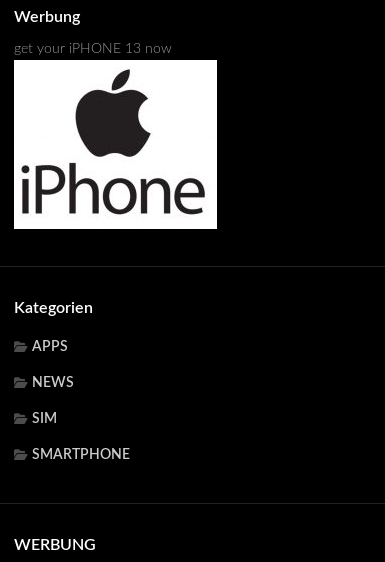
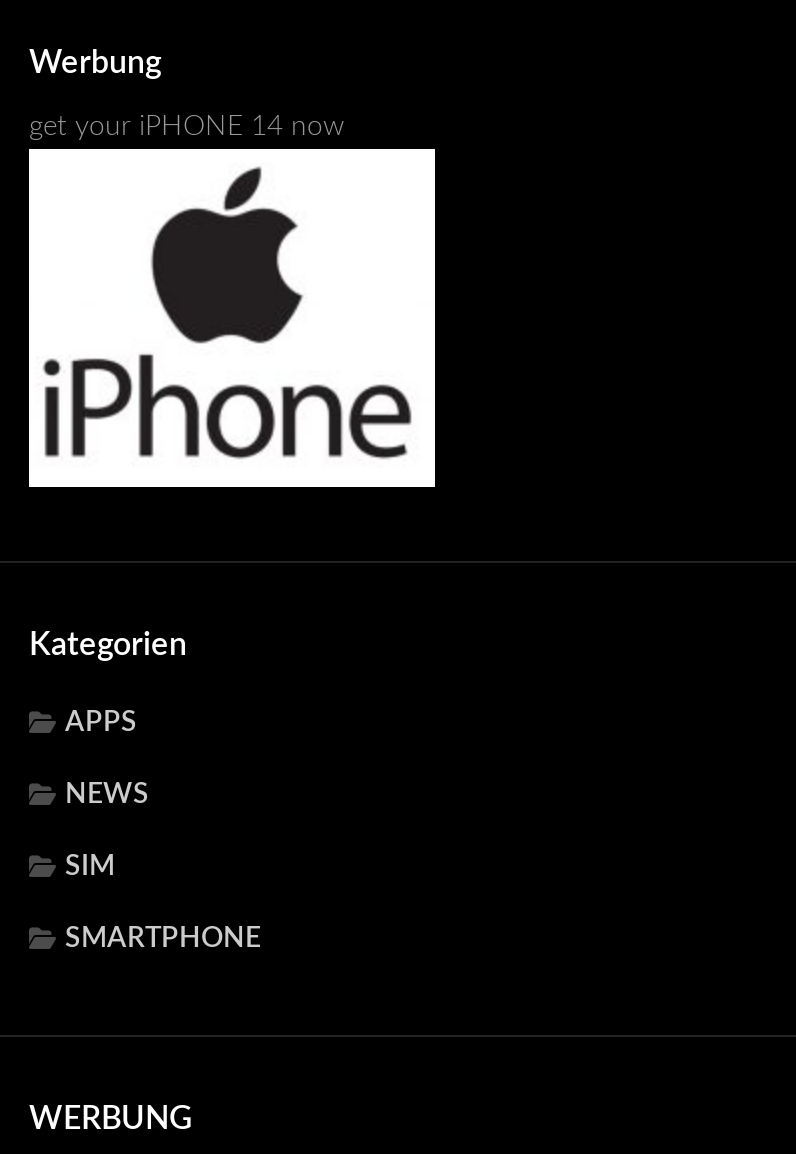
- get your iPHONE 13 now
+ get your iPHONE 14 now
